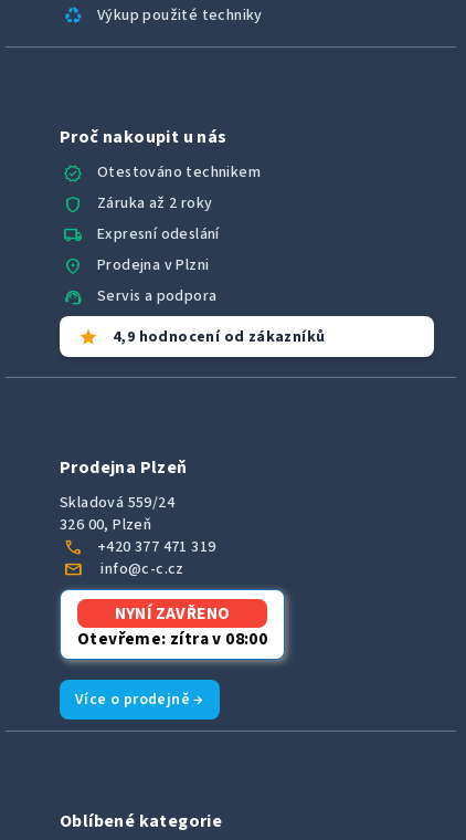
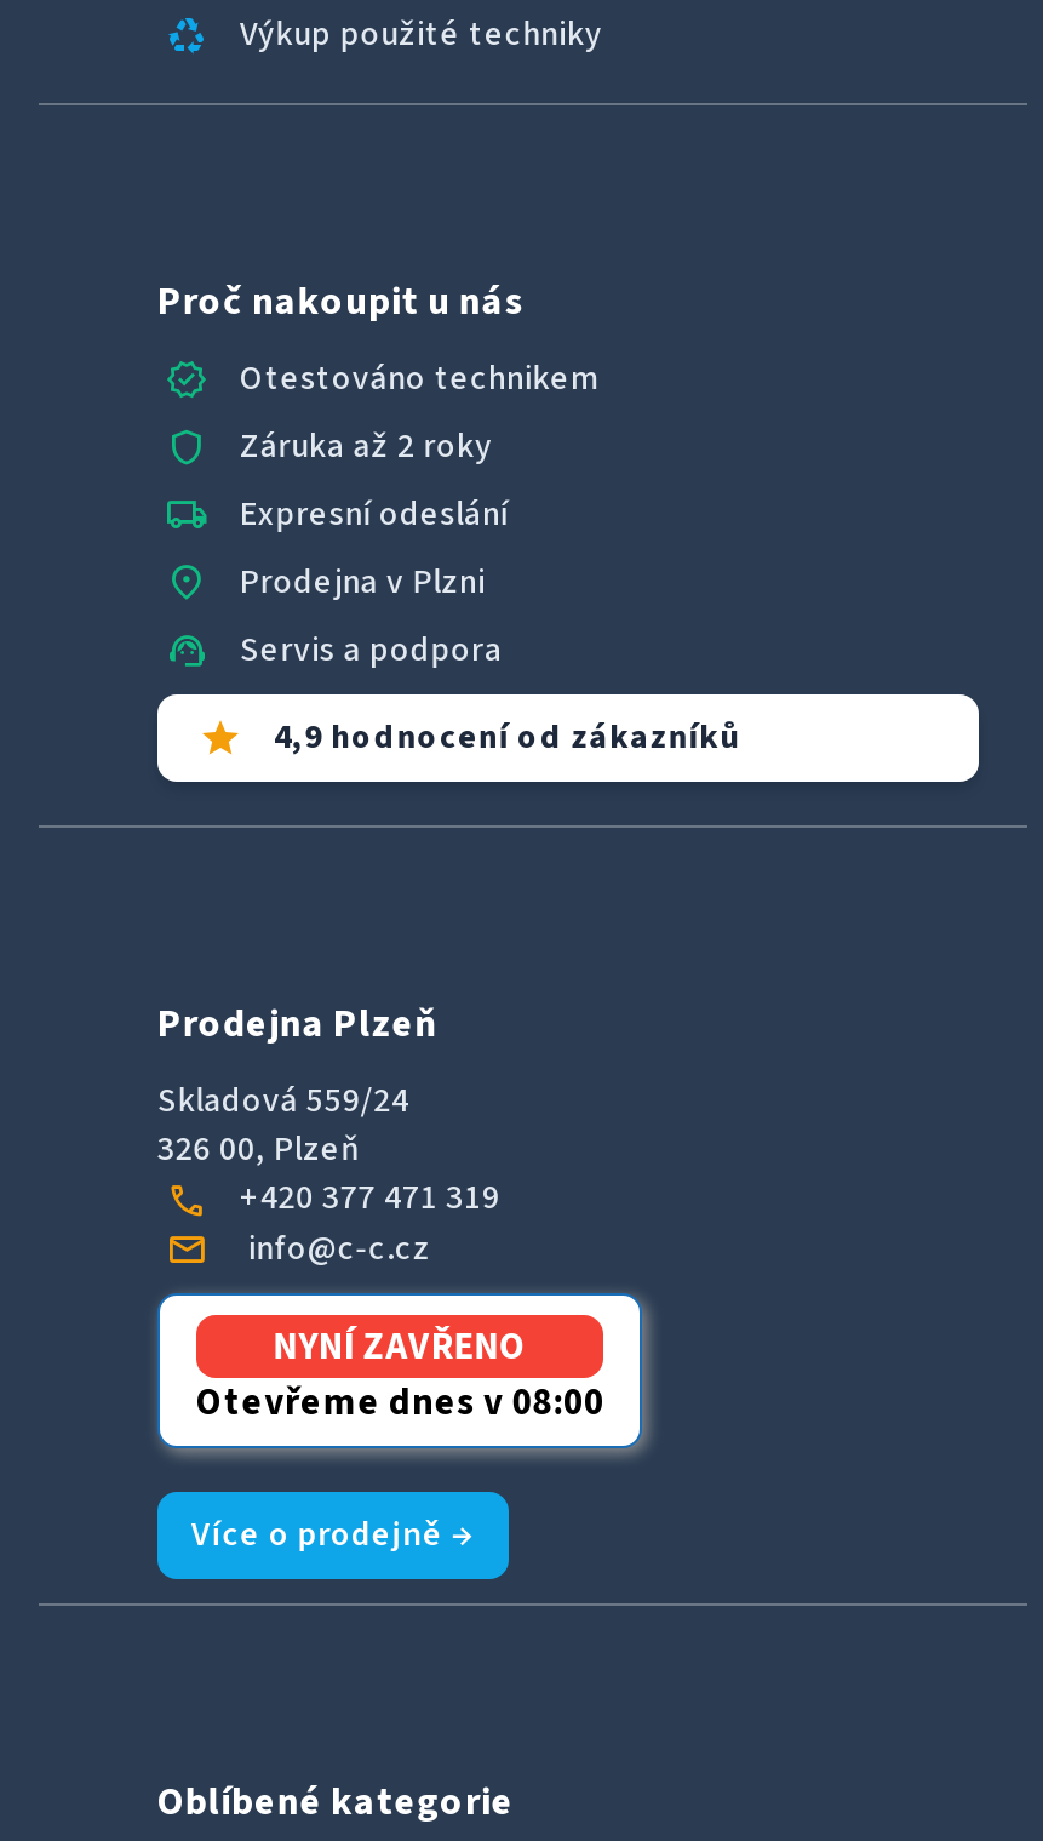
- Otevřeme: zítra v 08:00
+ Otevřeme dnes v 08:00
